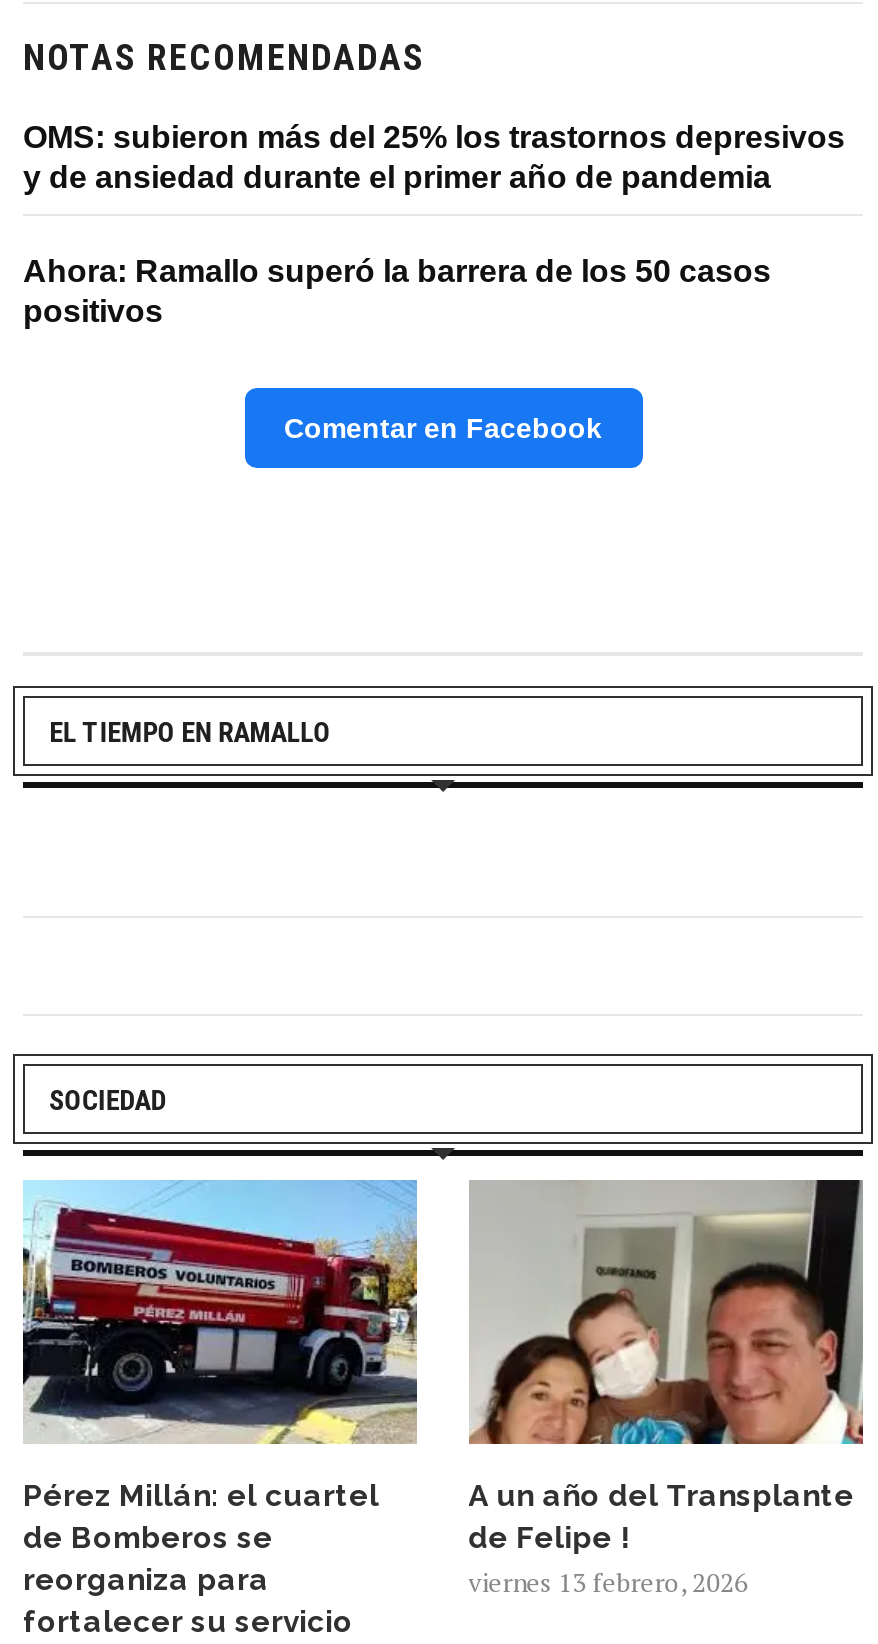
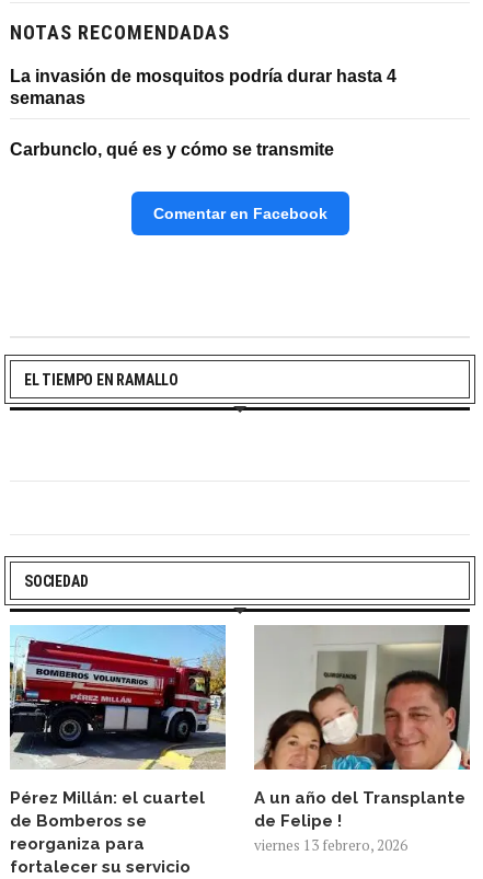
- OMS: subieron más del 25% los trastornos depresivos
- y de ansiedad durante el primer año de pandemia
+ La invasión de mosquitos podría durar hasta 4
+ semanas

- Ahora: Ramallo superó la barrera de los 50 casos
- positivos
+ Carbunclo, qué es y cómo se transmite
